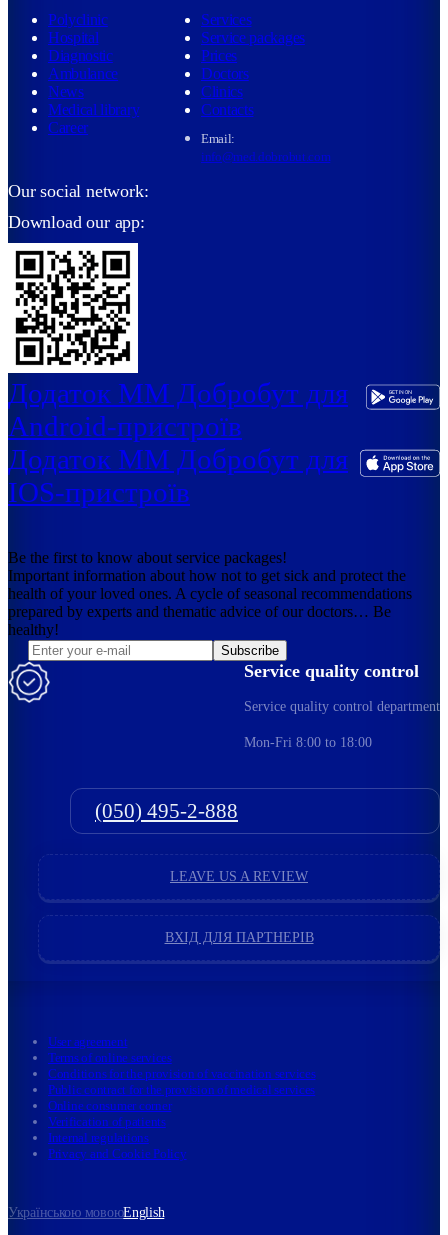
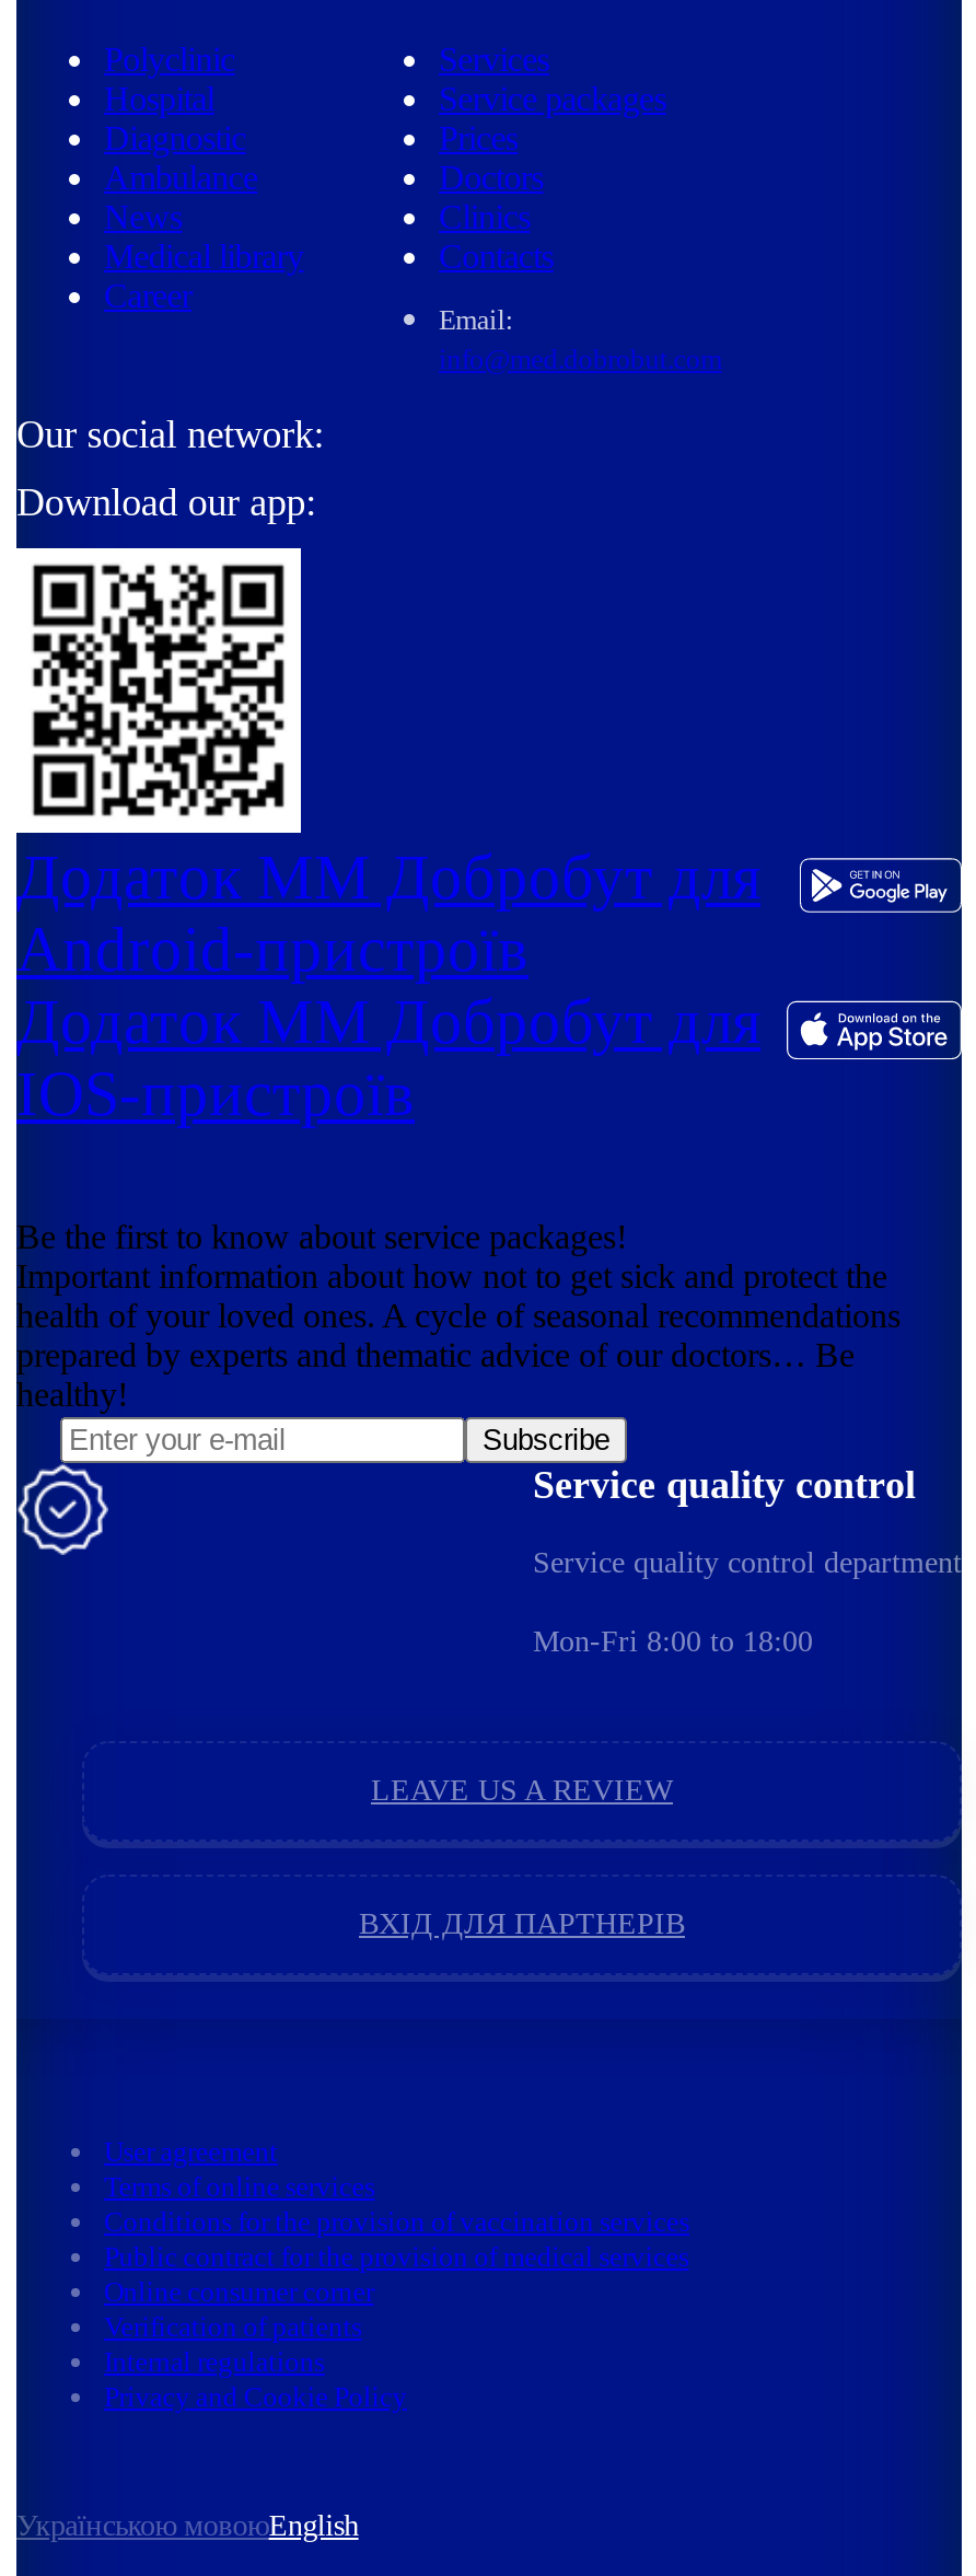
- (050) 495-2-888
